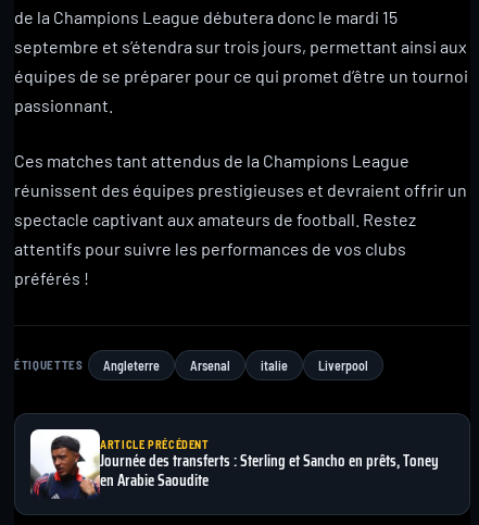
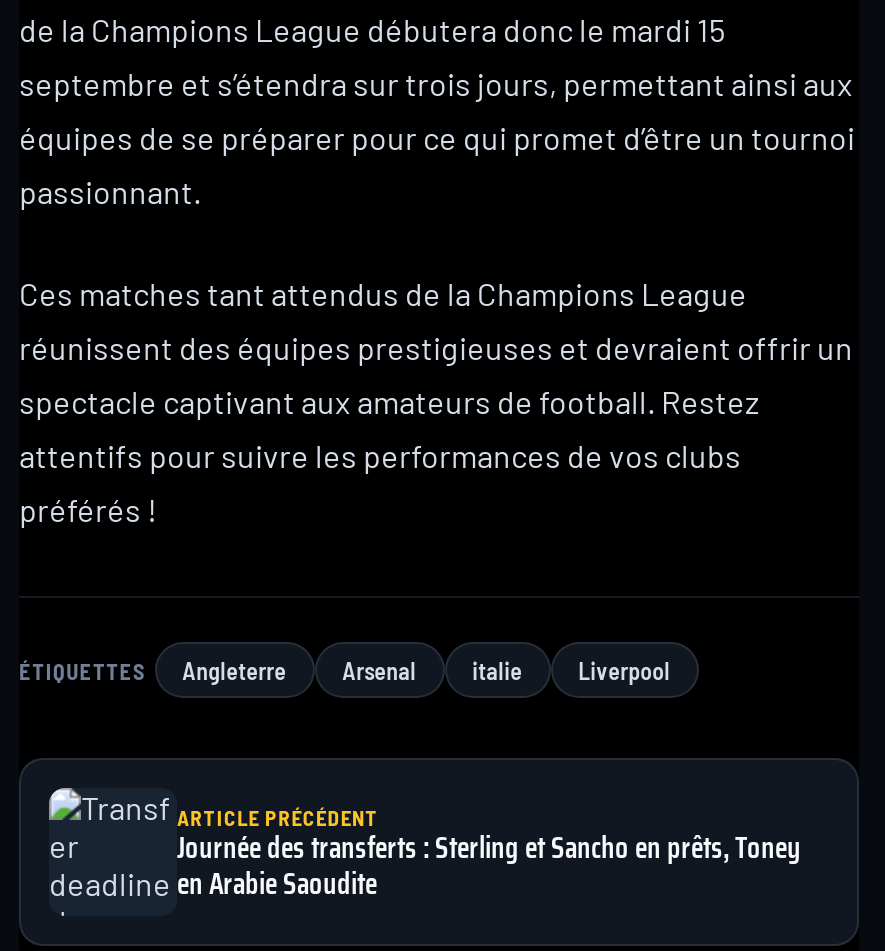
- [image]
+ [image]
